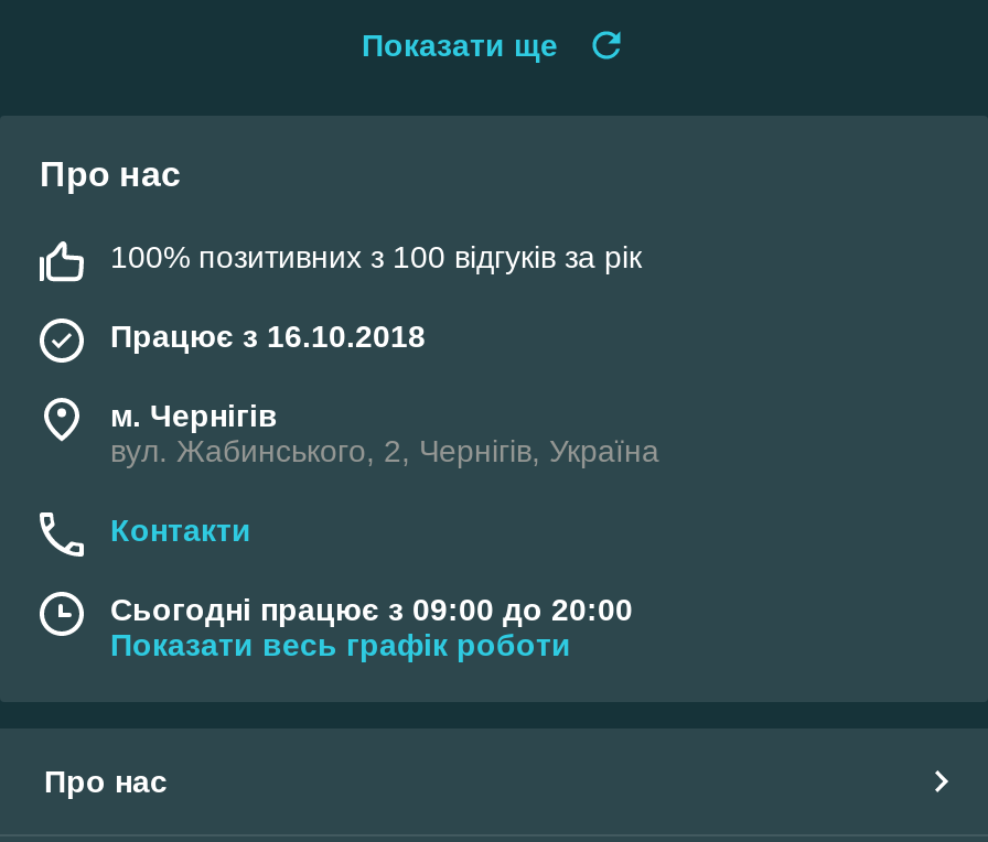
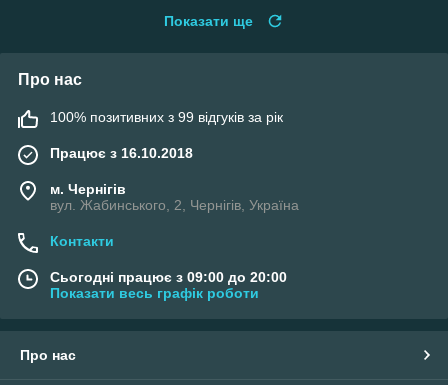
- 100% позитивних з 100 відгуків за рік
+ 100% позитивних з 99 відгуків за рік
